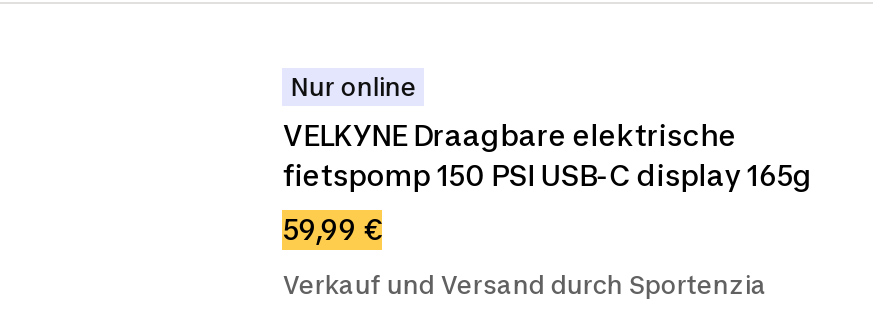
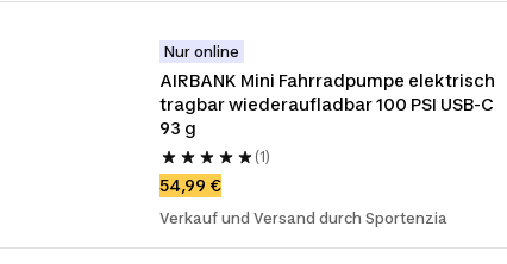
- VELKYNE Draagbare elektrische
- fietspomp 150 PSI USB-C display 165g
- 59,99 €
+ AIRBANK Mini Fahrradpumpe elektrisch
+ tragbar wiederaufladbar 100 PSI USB-C
+ 93 g
+ (1)
+ 54,99 €
